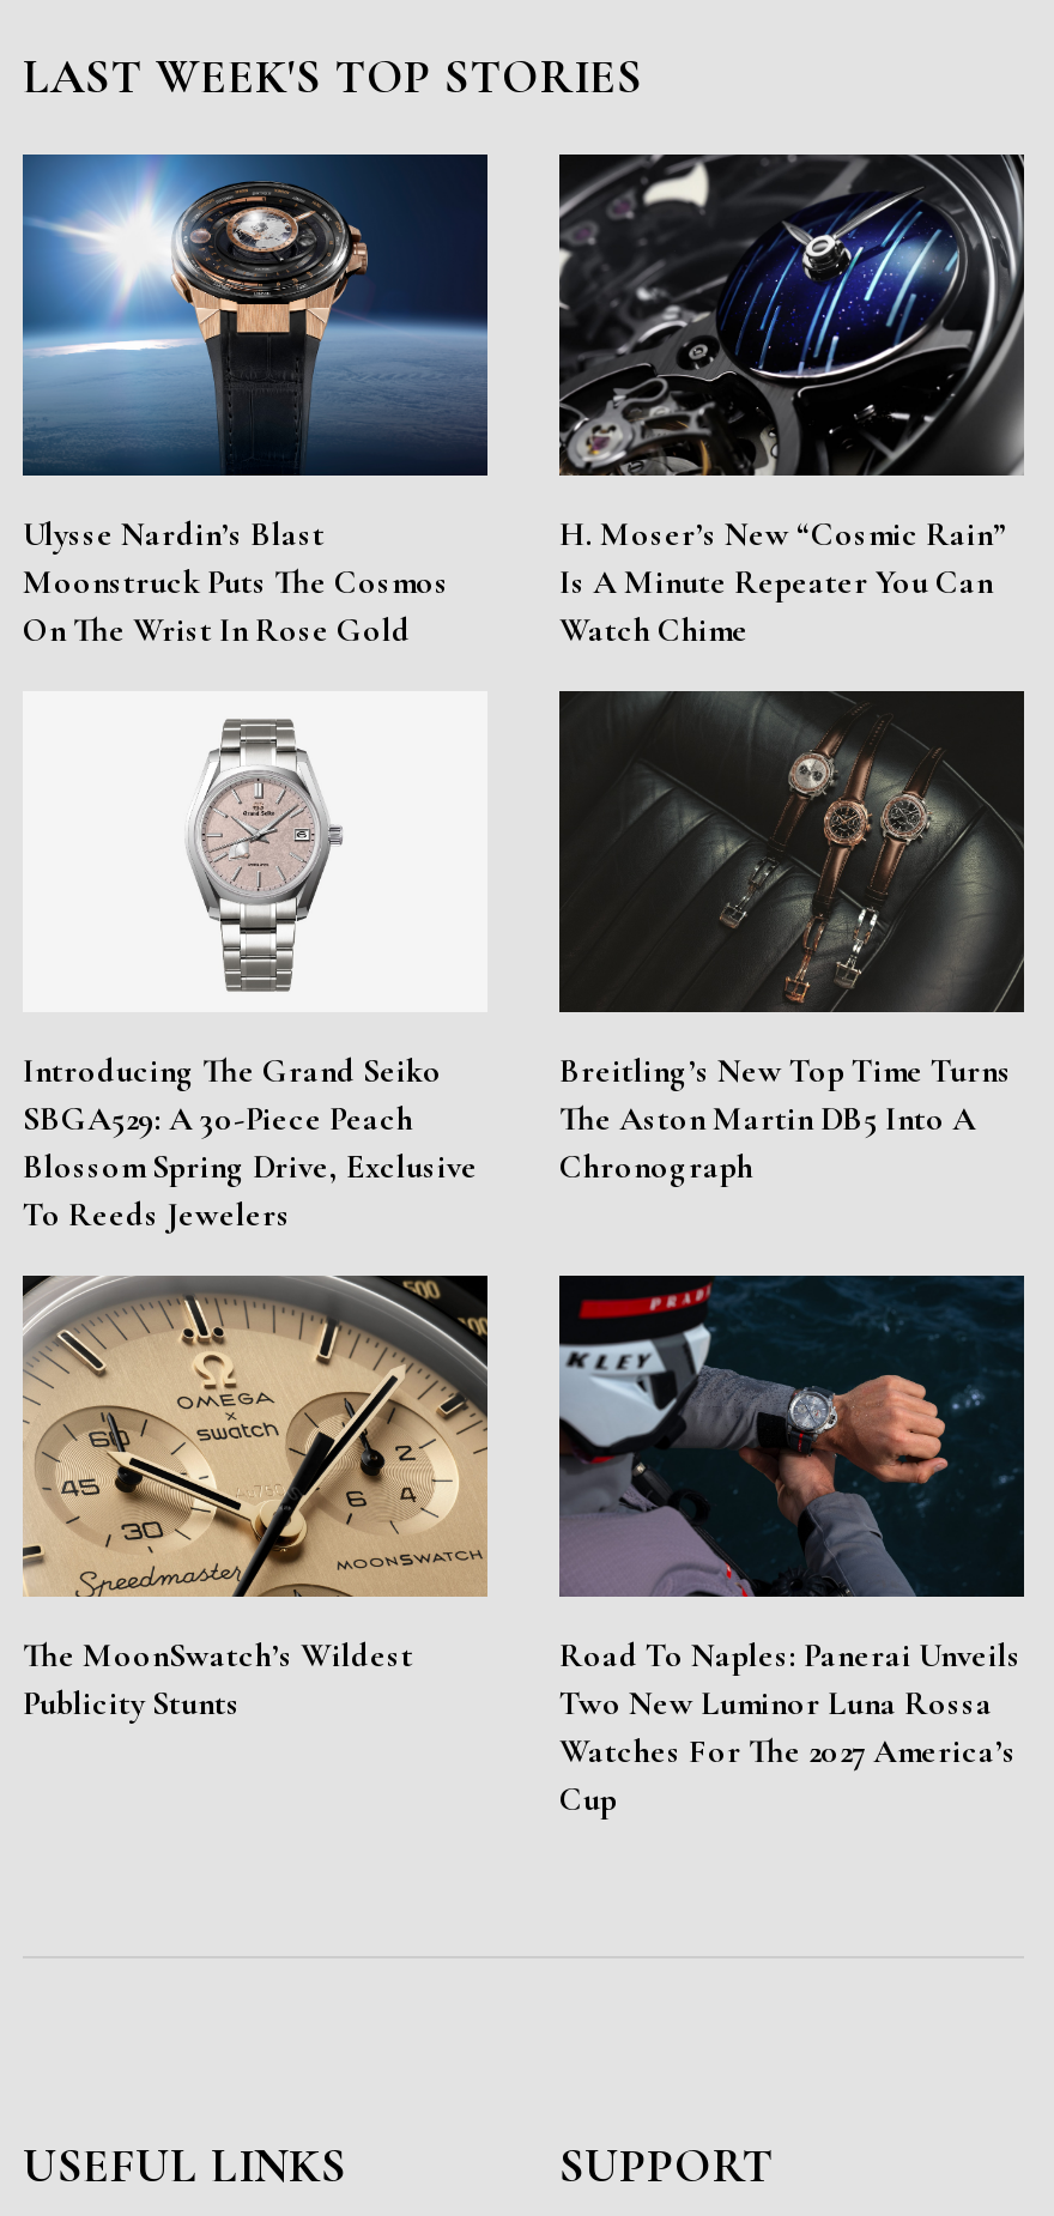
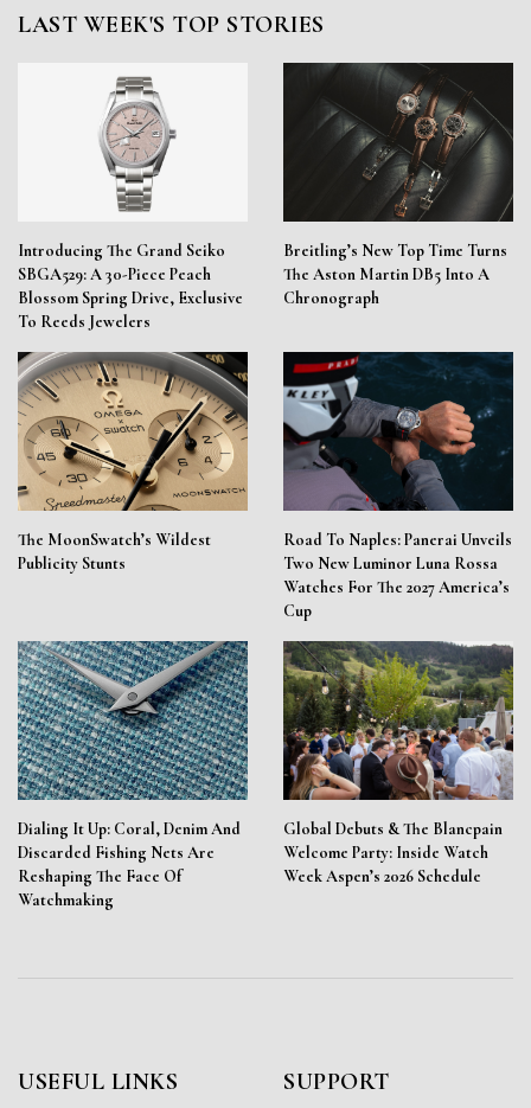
- [image]
- Ulysse Nardin’s Blast
- Moonstruck Puts The Cosmos
- On The Wrist In Rose Gold

- [image]
- H. Moser’s New “Cosmic Rain”
- Is A Minute Repeater You Can
- Watch Chime

moved up: [image] | Introducing The Grand Seiko | SBGA529: A 30-Piece Peach | ... | Watches For The 2027 America’s | Cup

+ [image]
+ Dialing It Up: Coral, Denim And
+ Discarded Fishing Nets Are
+ Reshaping The Face Of
+ Watchmaking

+ [image]
+ Global Debuts & The Blancpain
+ Welcome Party: Inside Watch
+ Week Aspen’s 2026 Schedule
